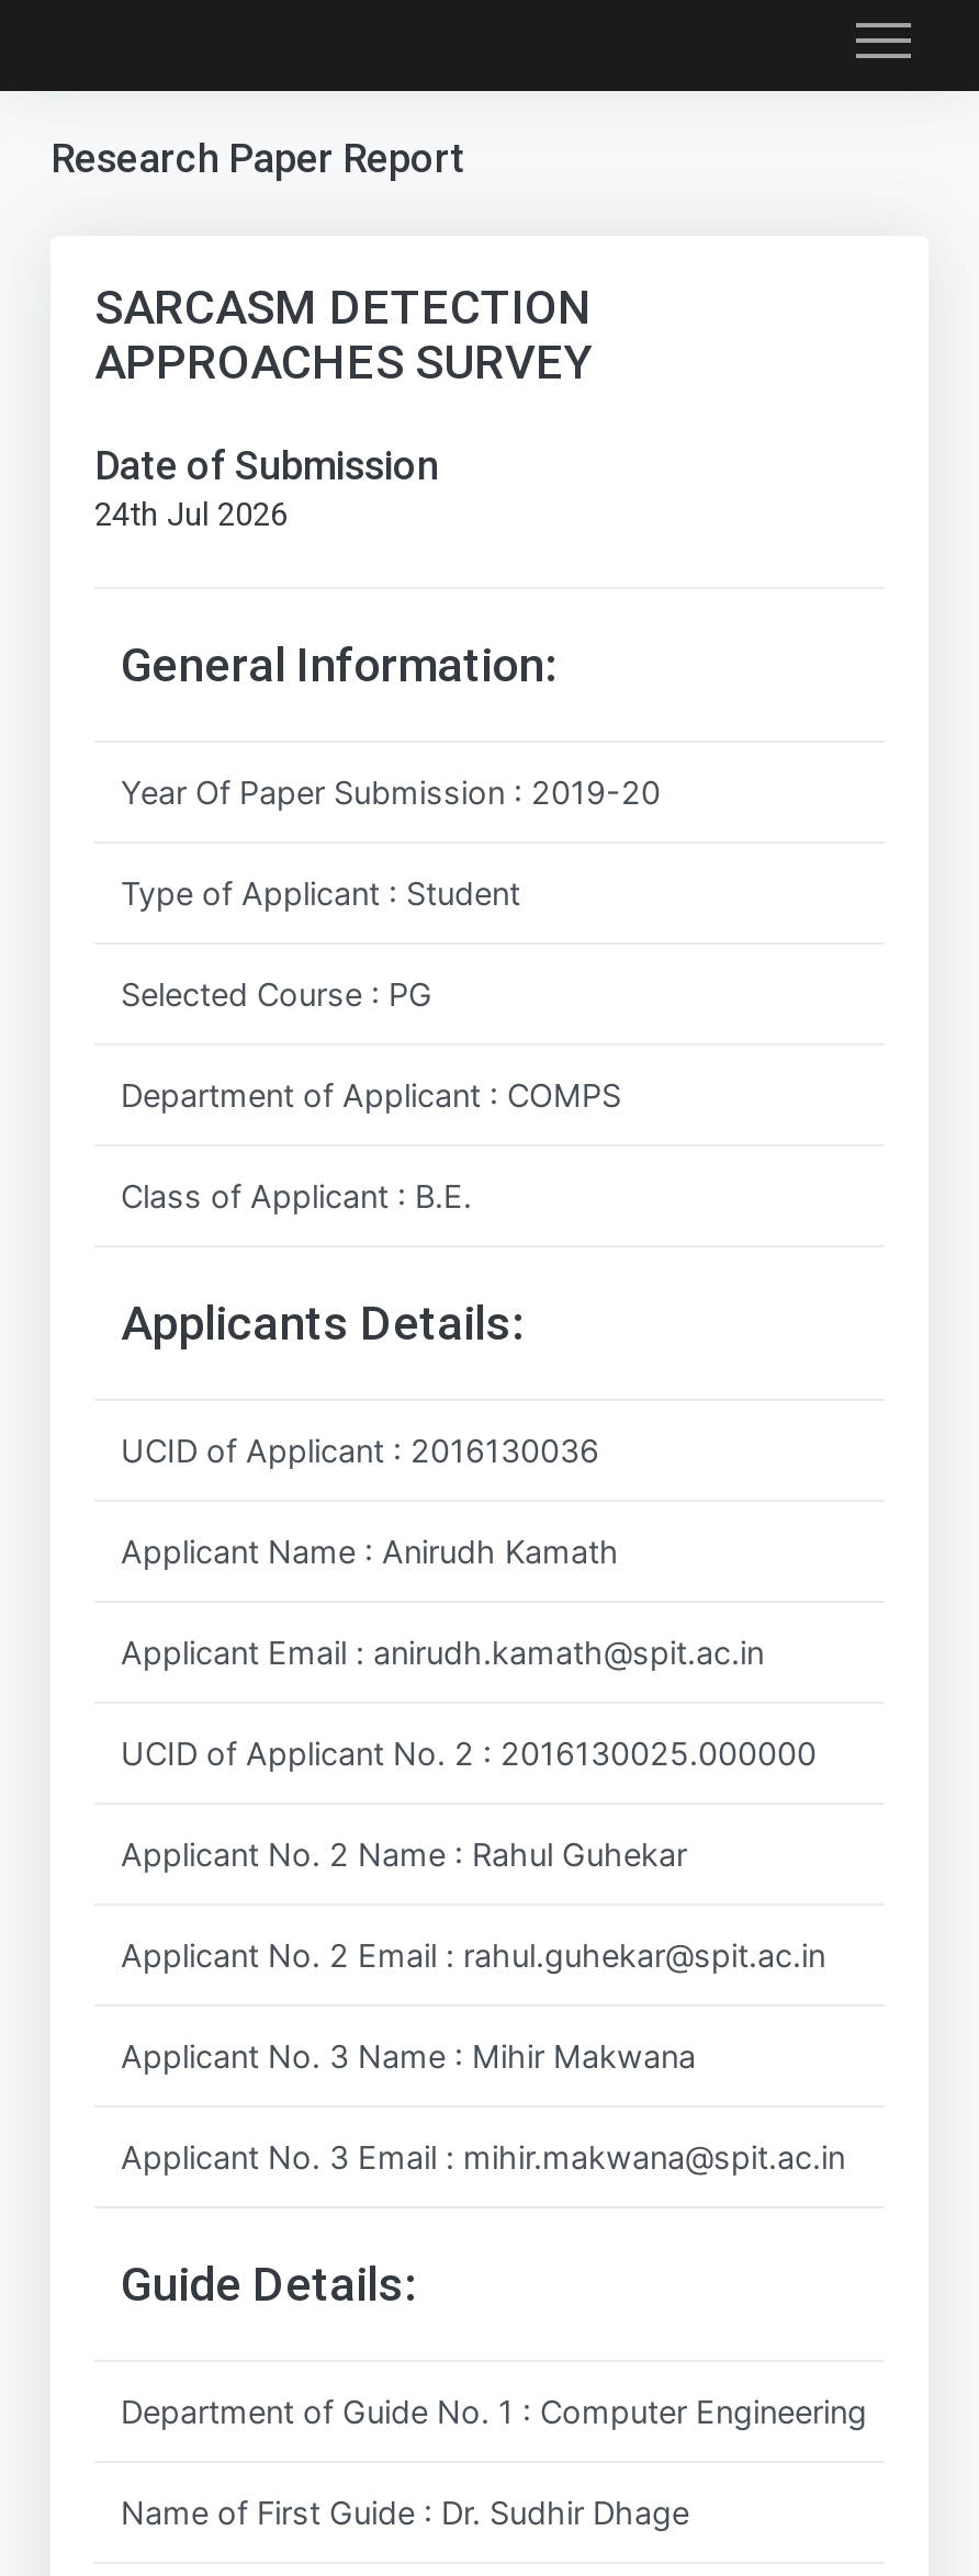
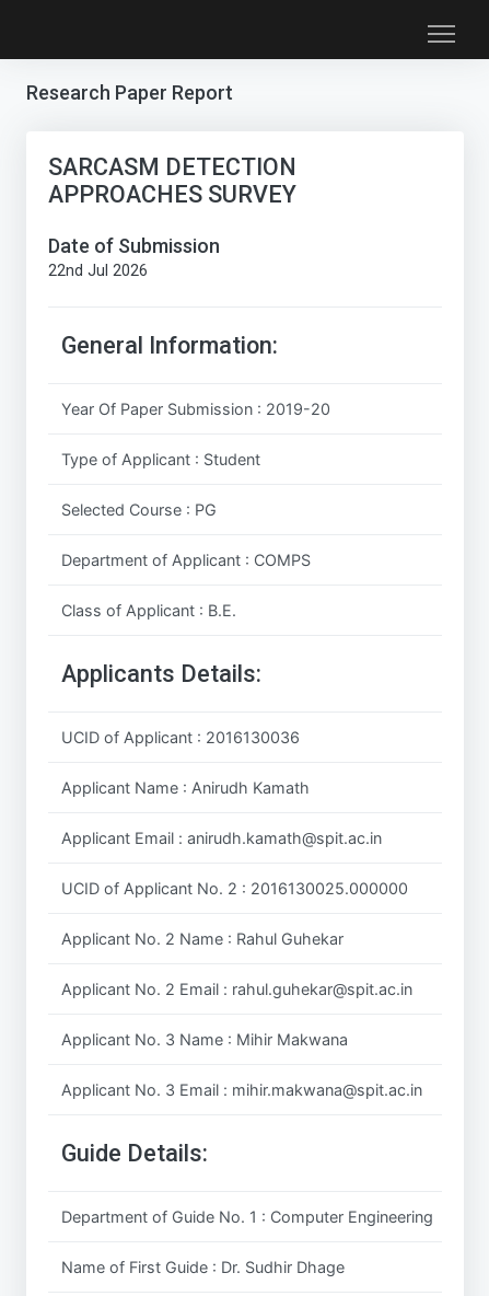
- 24th Jul 2026
+ 22nd Jul 2026
